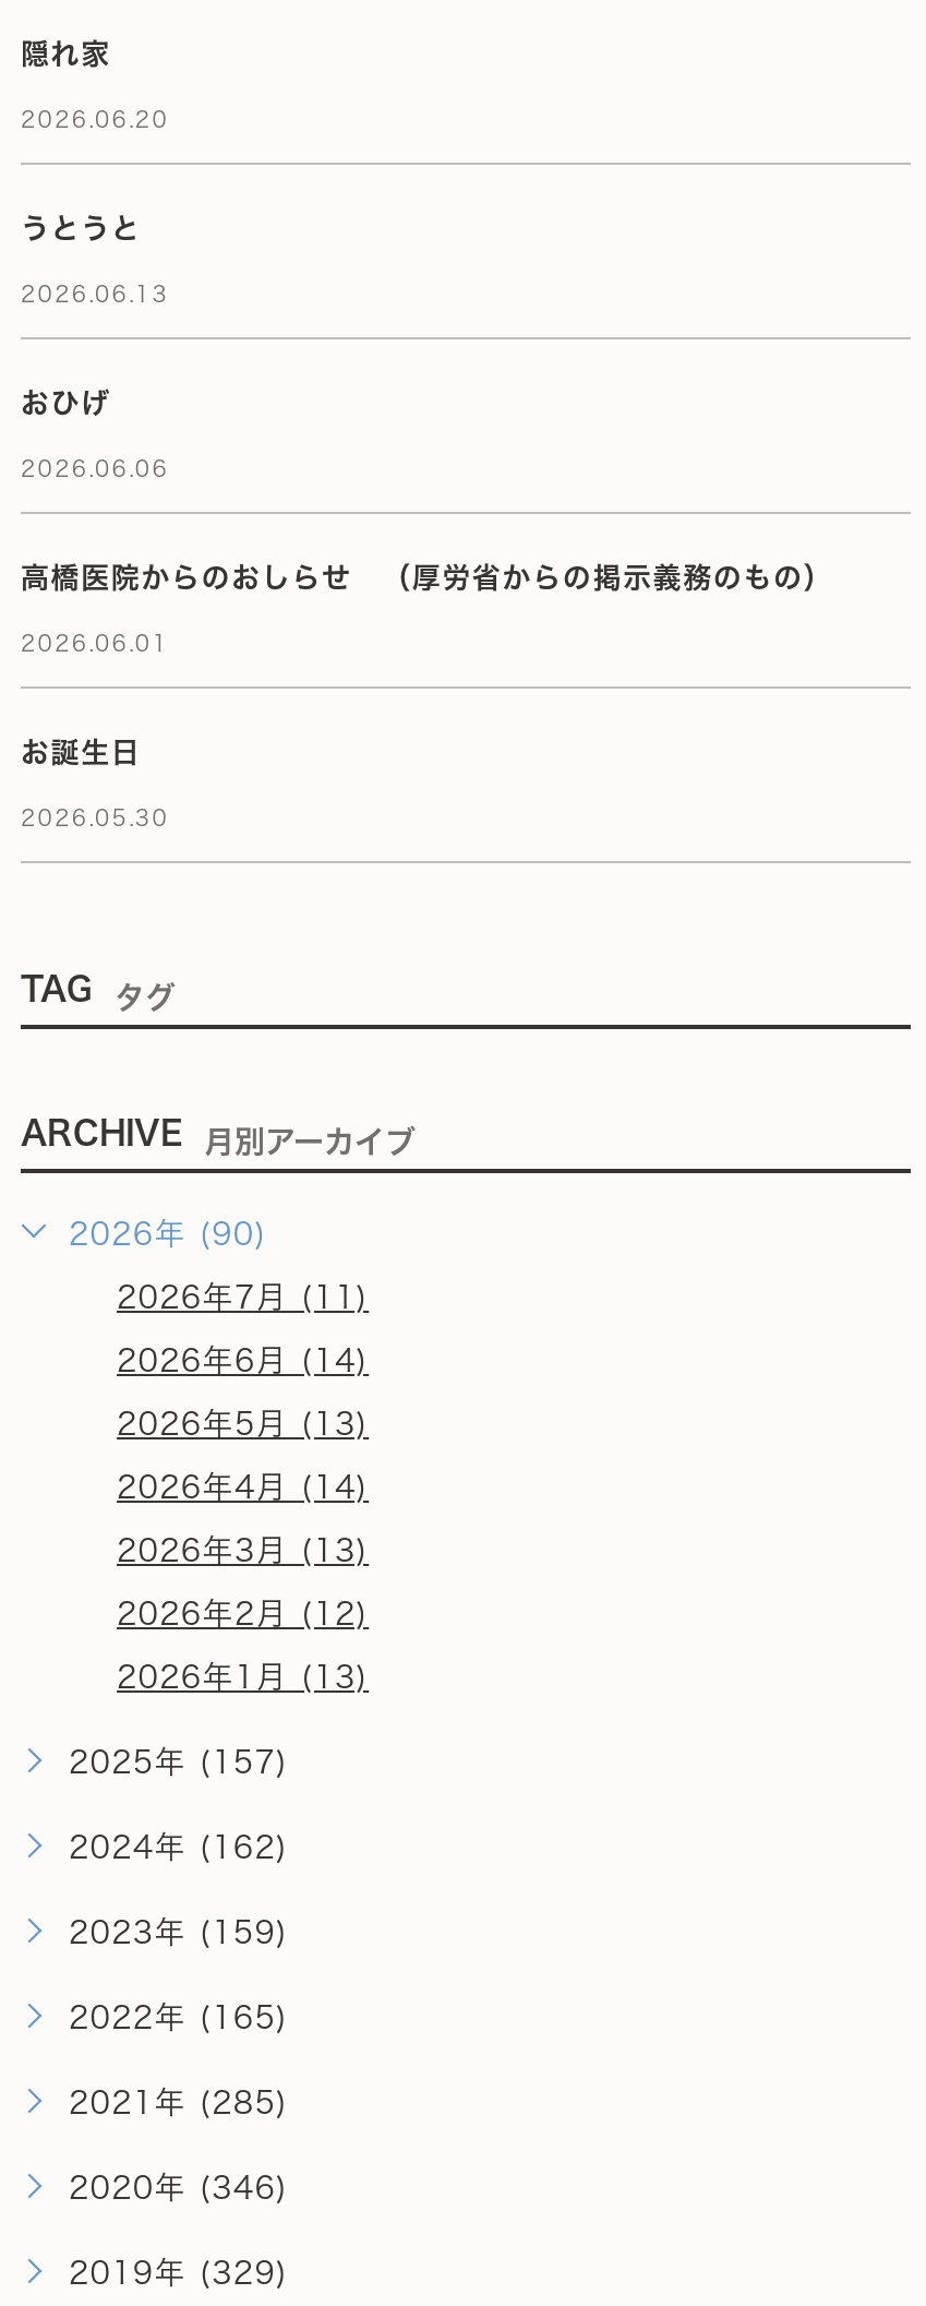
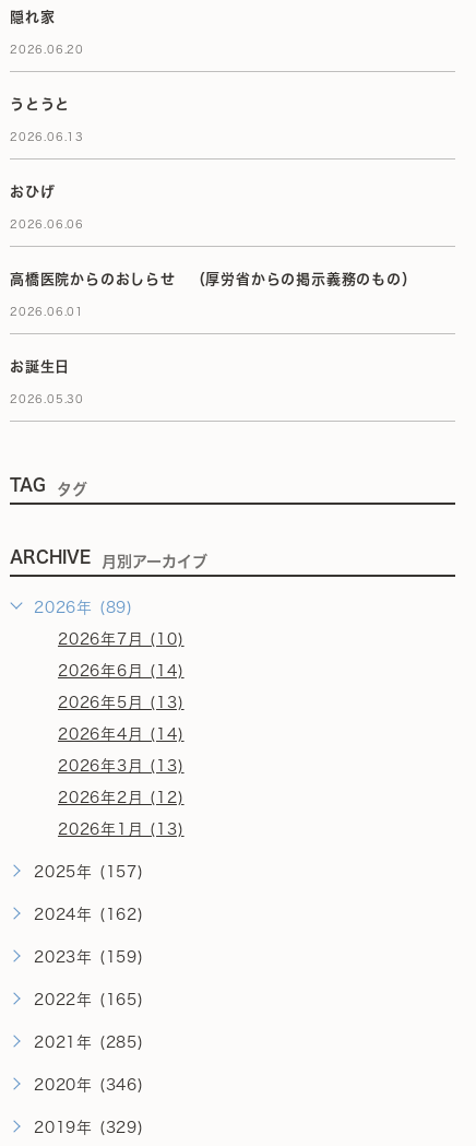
- 2026年 (90)
+ 2026年 (89)

- 2026年7月 (11)
+ 2026年7月 (10)
